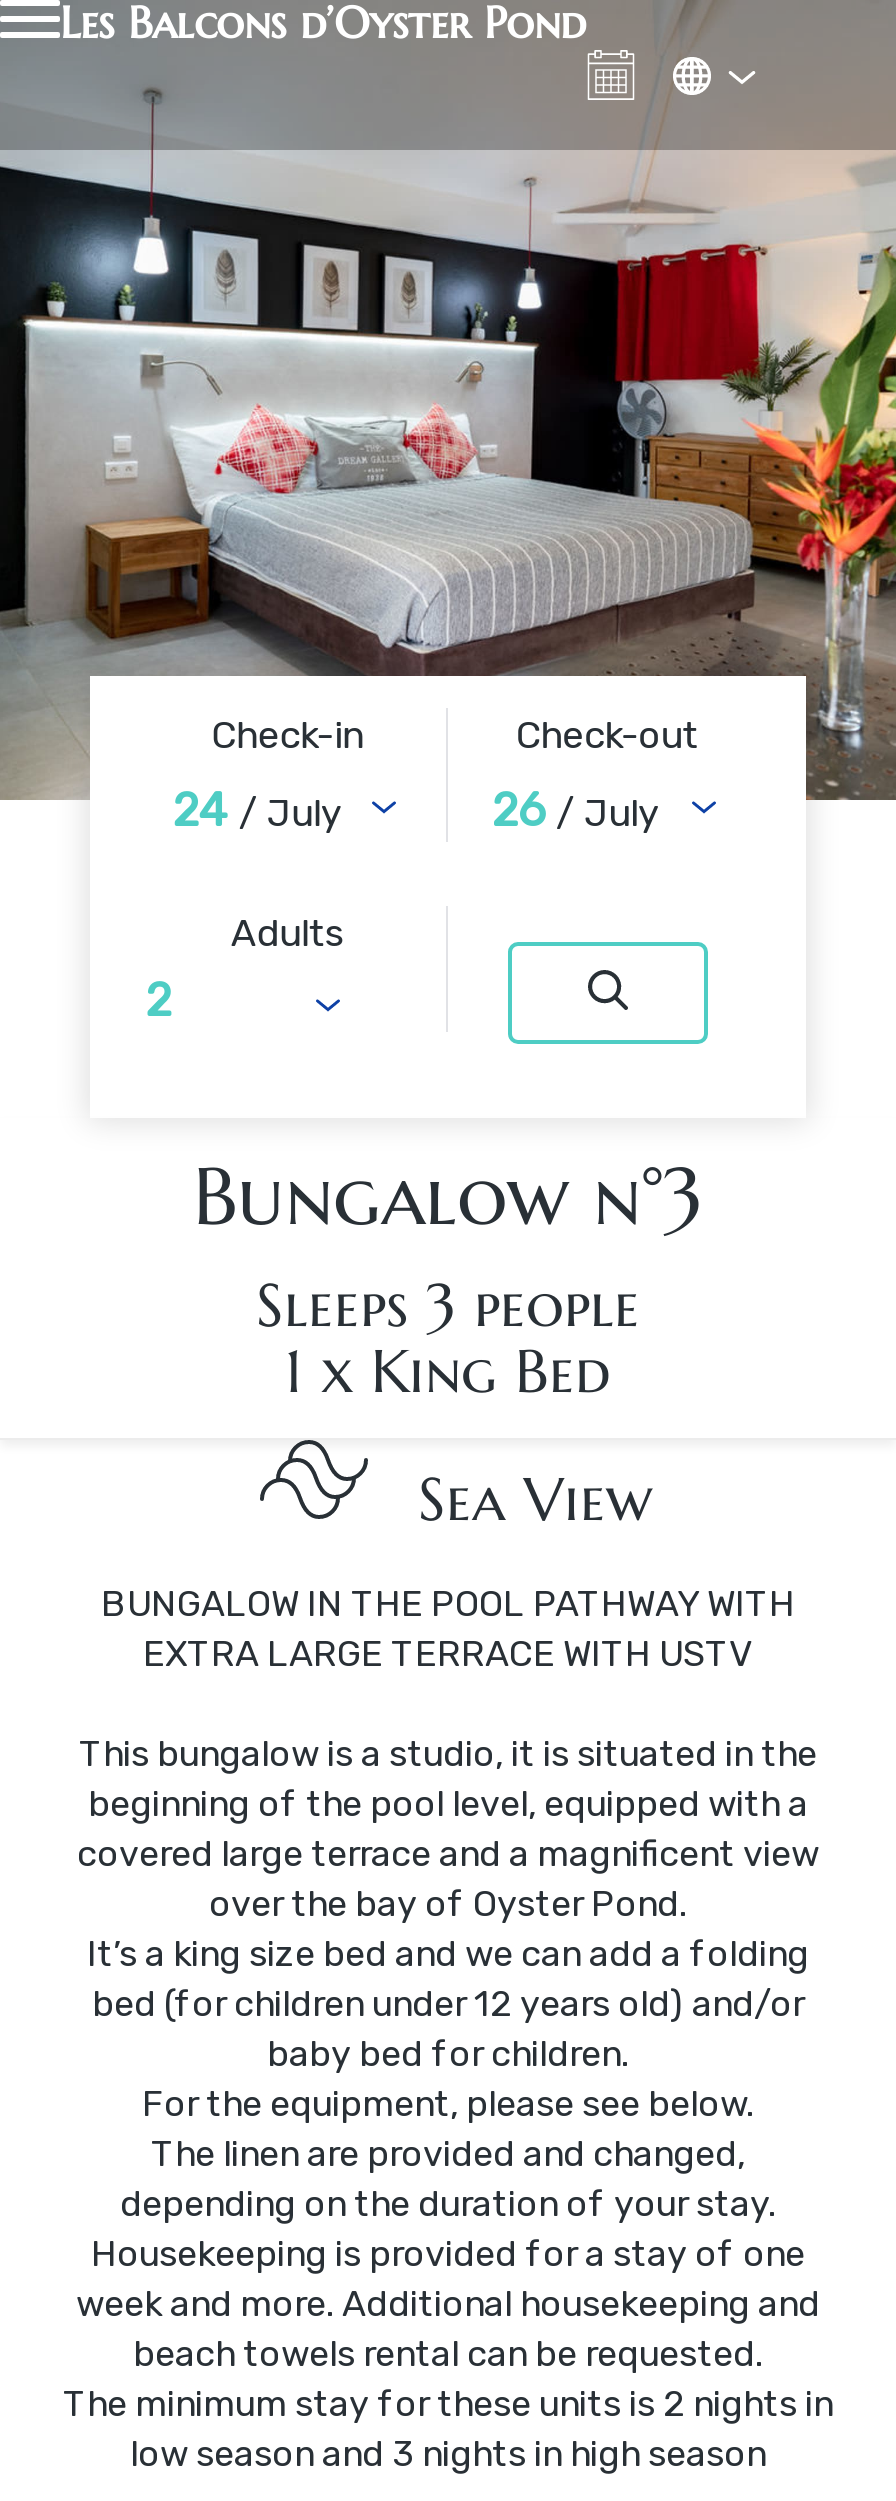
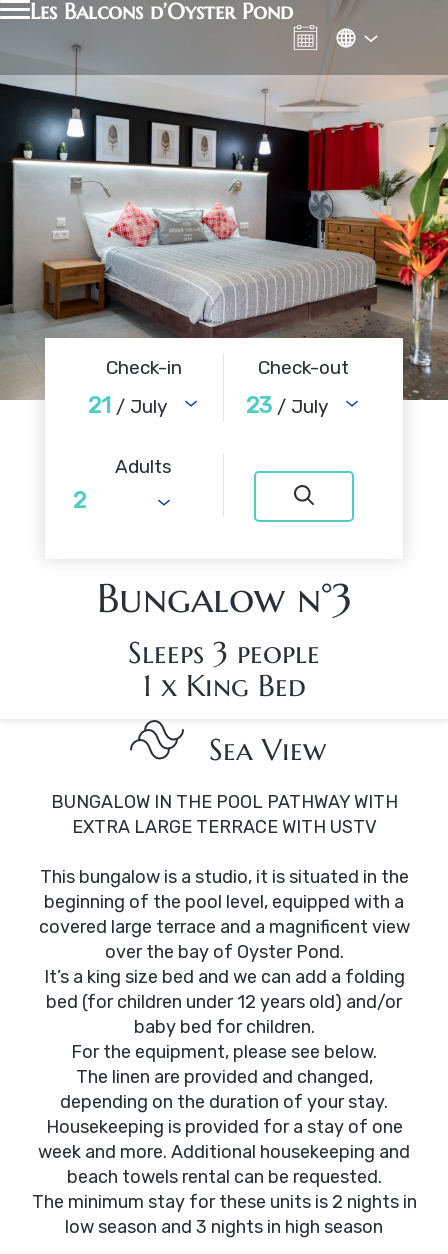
- 24 / July
+ 21 / July

- 26 / July
+ 23 / July
